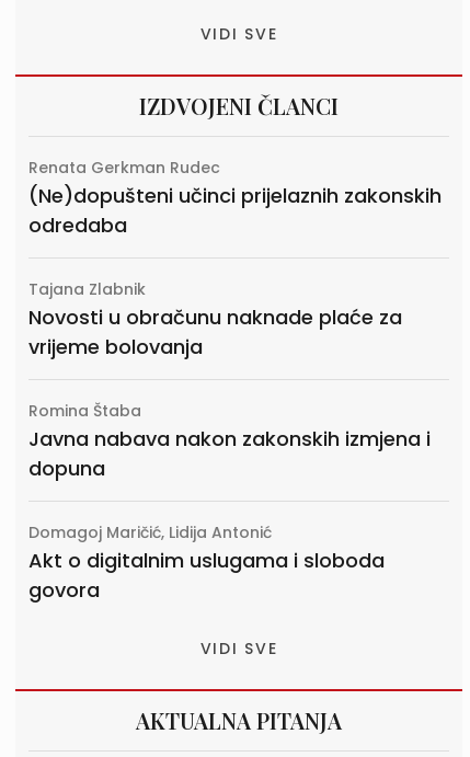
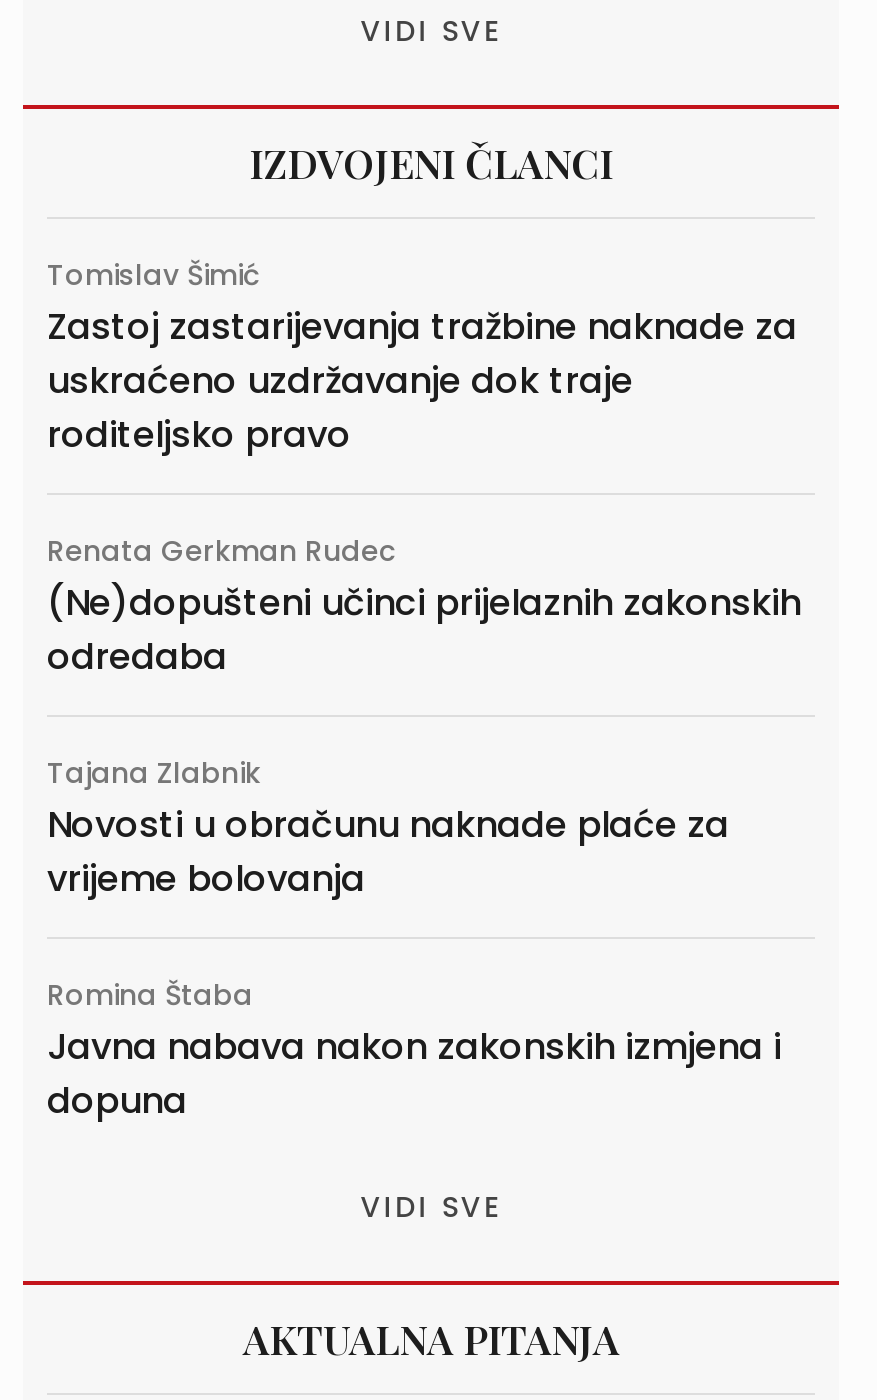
+ Tomislav Šimić
+ Zastoj zastarijevanja tražbine naknade za
+ uskraćeno uzdržavanje dok traje
+ roditeljsko pravo

moved down: Renata Gerkman Rudec | (Ne)dopušteni učinci prijelaznih zakonskih | odredaba | ... | Javna nabava nakon zakonskih izmjena i | dopuna

- Domagoj Maričić, Lidija Antonić
- Akt o digitalnim uslugama i sloboda
- govora
